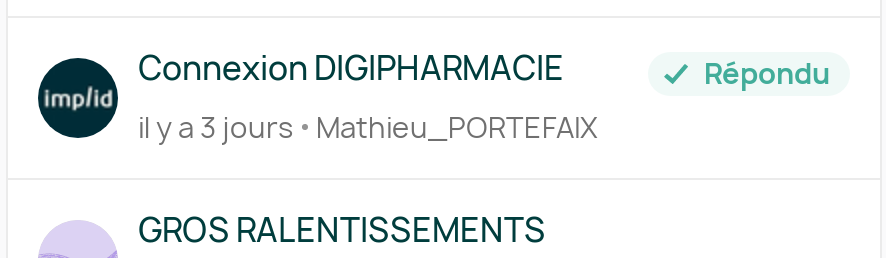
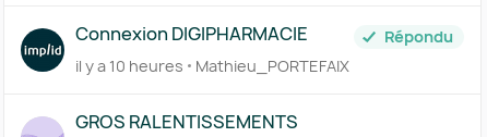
- il y a 3 jours Mathieu_PORTEFAIX
+ il y a 10 heures Mathieu_PORTEFAIX
